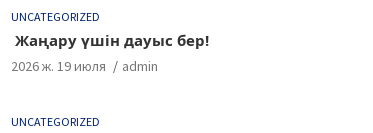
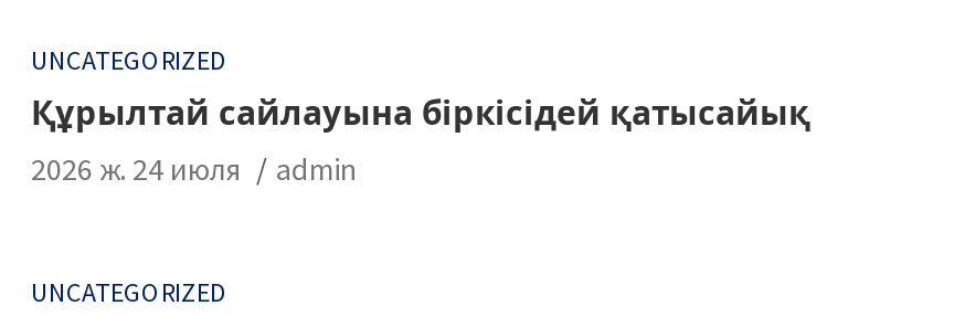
- Жаңару үшін дауыс бер!
- 2026 ж. 19 июля
+ Құрылтай сайлауына біркісідей қатысайық
+ 2026 ж. 24 июля
